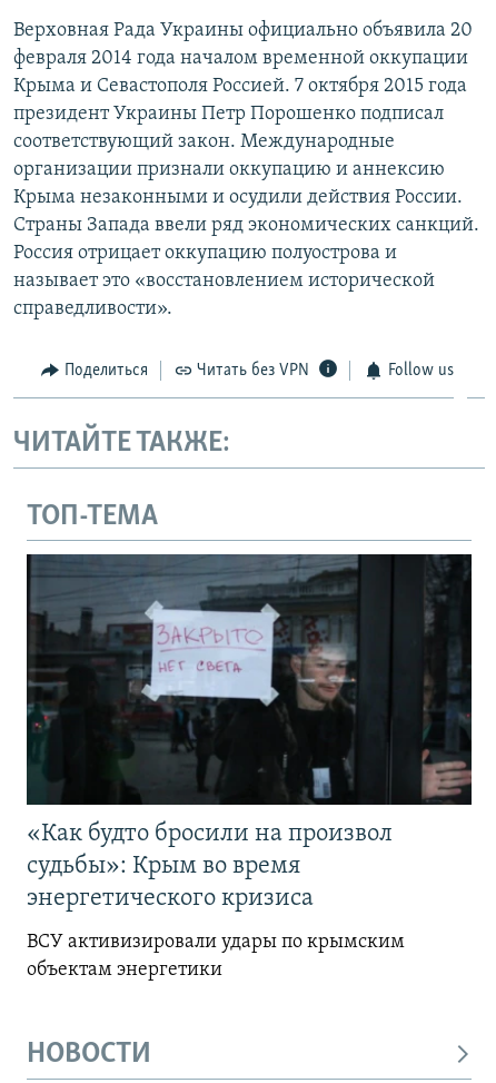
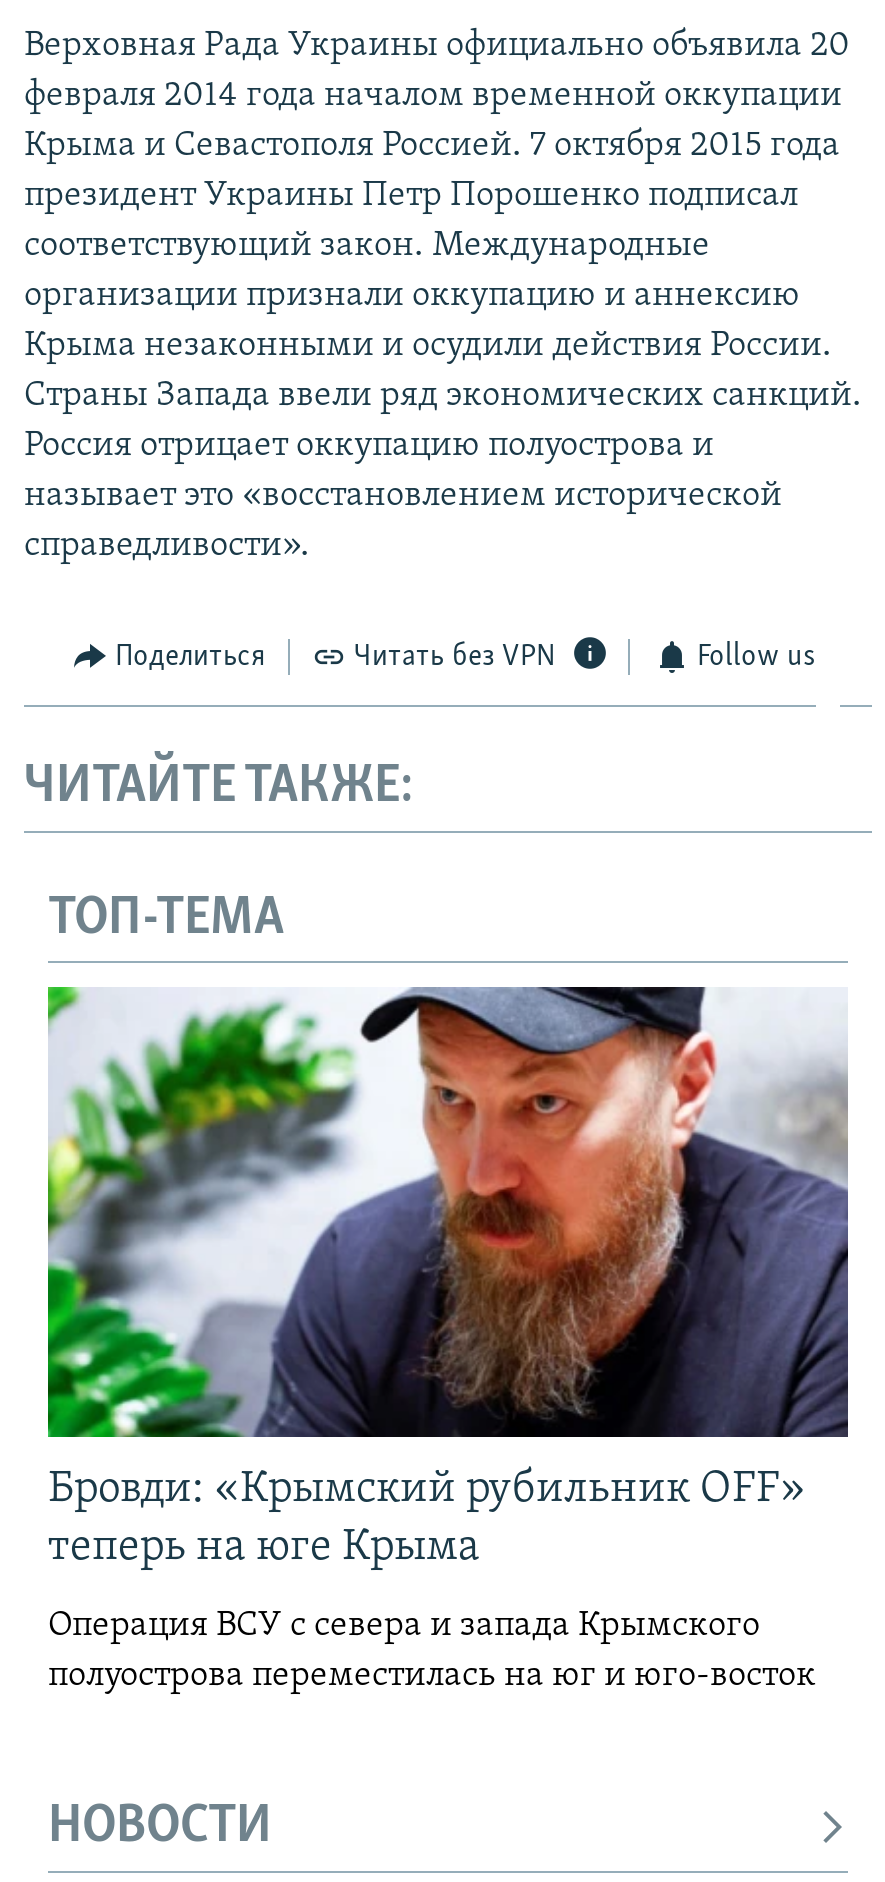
- [image]
- «Как будто бросили на произвол
- судьбы»: Крым во время
- энергетического кризиса
+ [image]
+ Бровди: «Крымский рубильник OFF»
+ теперь на юге Крыма

- ВСУ активизировали удары по крымским
- объектам энергетики
+ Операция ВСУ с севера и запада Крымского
+ полуострова переместилась на юг и юго-восток
